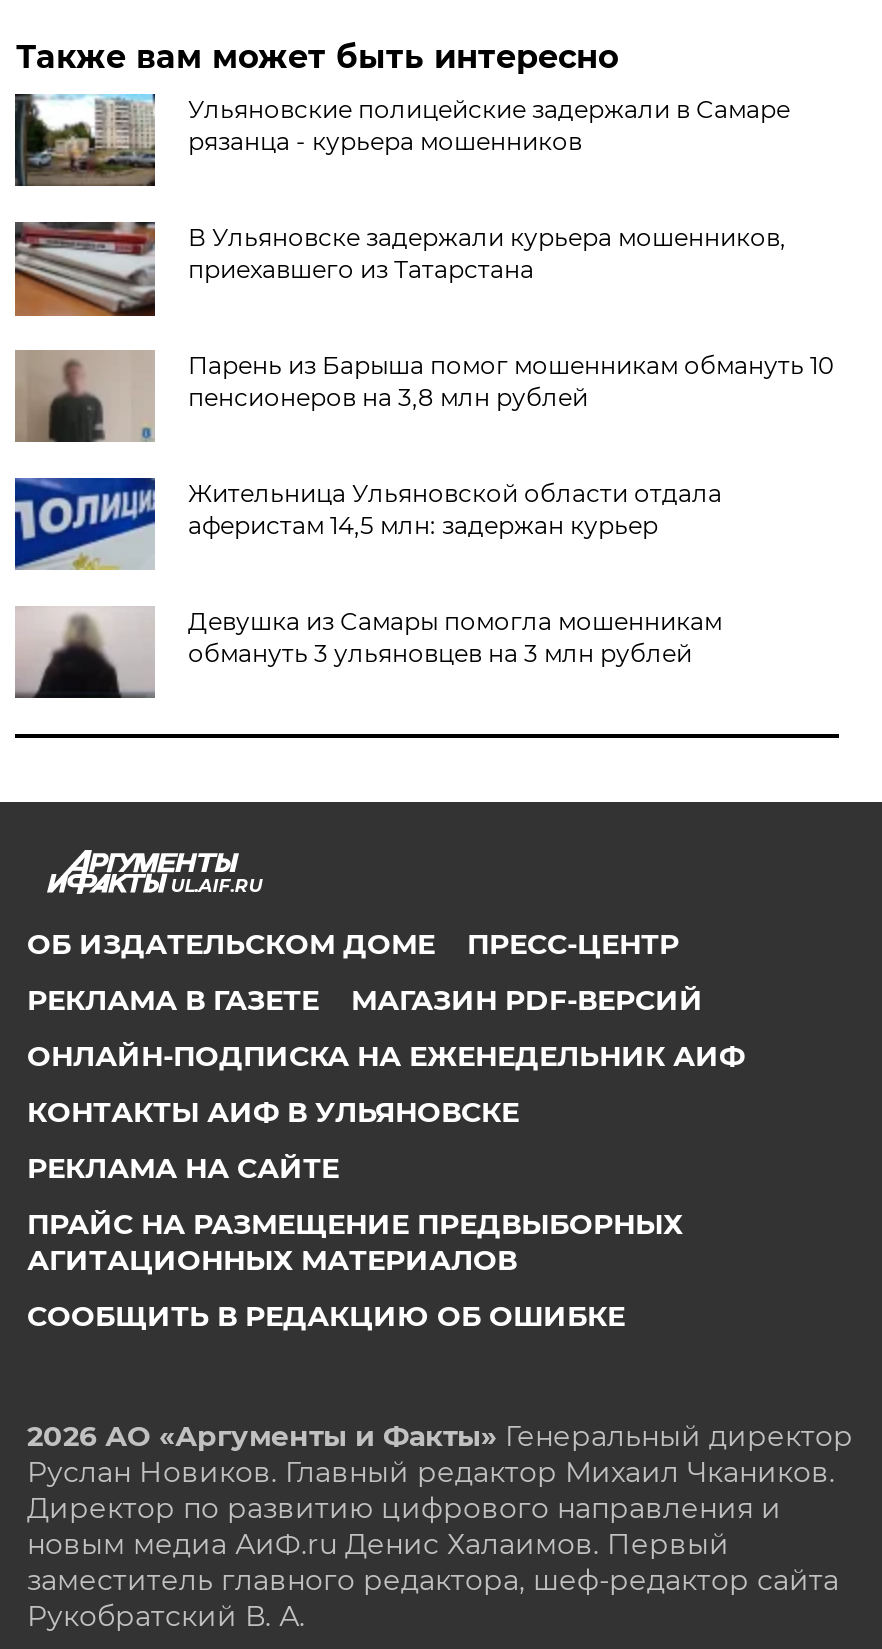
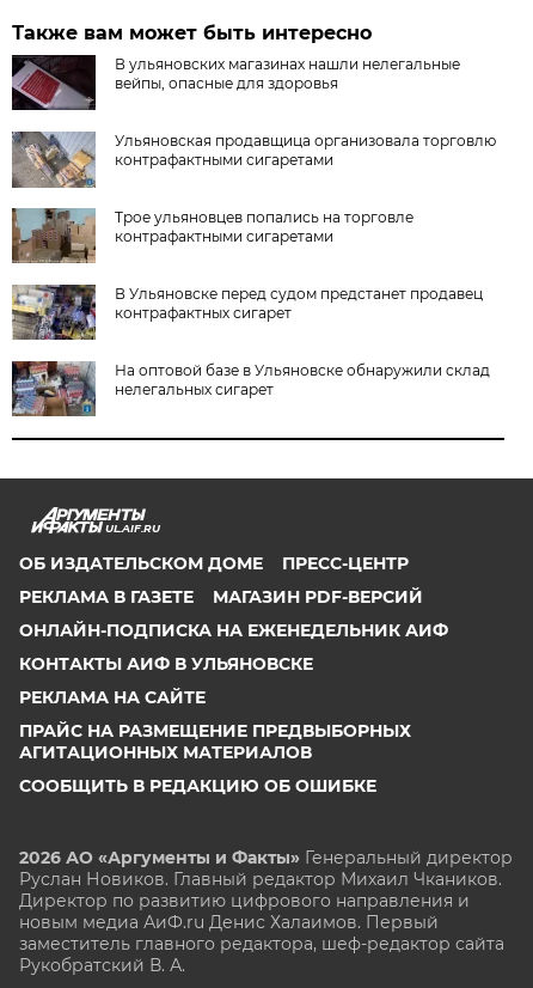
- [image]
- Ульяновские полицейские задержали в Самаре
- рязанца - курьера мошенников
+ [image]
+ В ульяновских магазинах нашли нелегальные
+ вейпы, опасные для здоровья

- [image]
- В Ульяновске задержали курьера мошенников,
- приехавшего из Татарстана
+ [image]
+ Ульяновская продавщица организовала торговлю
+ контрафактными сигаретами

- [image]
- Парень из Барыша помог мошенникам обмануть 10
- пенсионеров на 3,8 млн рублей
+ [image]
+ Трое ульяновцев попались на торговле
+ контрафактными сигаретами

- [image]
- Жительница Ульяновской области отдала
- аферистам 14,5 млн: задержан курьер
+ [image]
+ В Ульяновске перед судом предстанет продавец
+ контрафактных сигарет

- [image]
- Девушка из Самары помогла мошенникам
- обмануть 3 ульяновцев на 3 млн рублей
+ [image]
+ На оптовой базе в Ульяновске обнаружили склад
+ нелегальных сигарет
